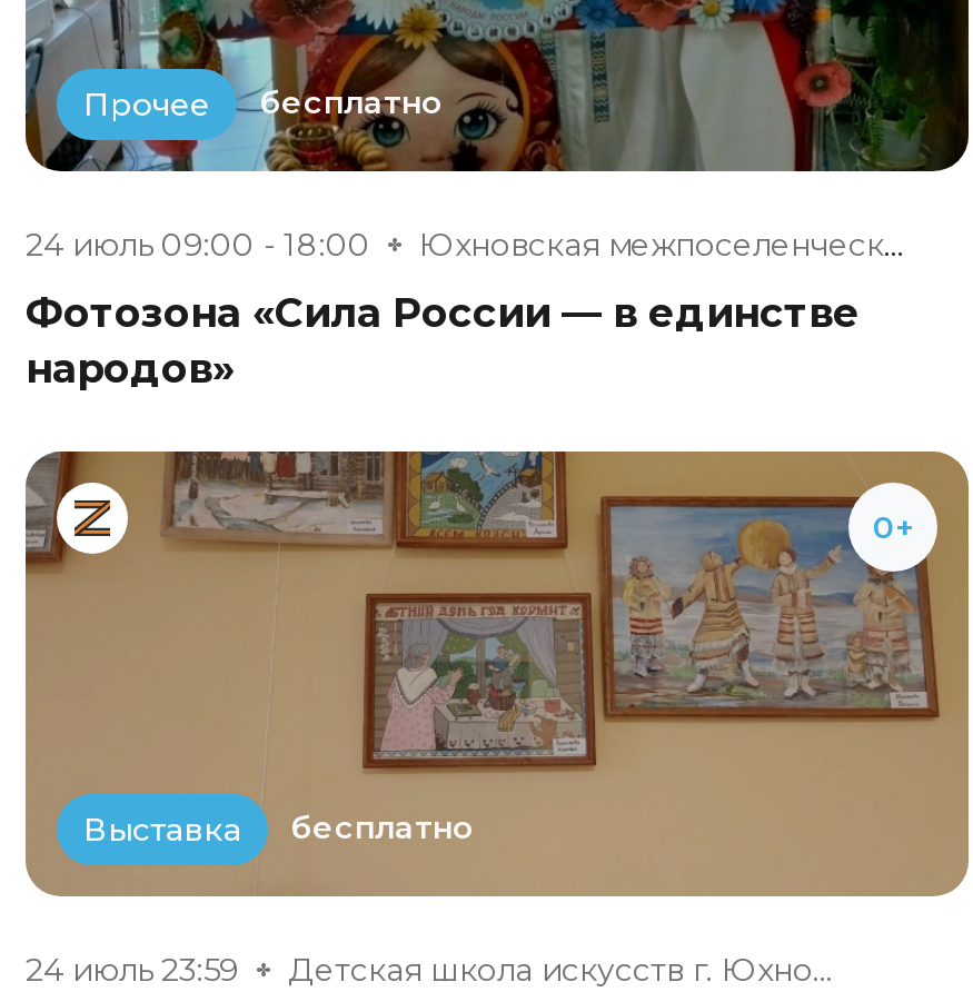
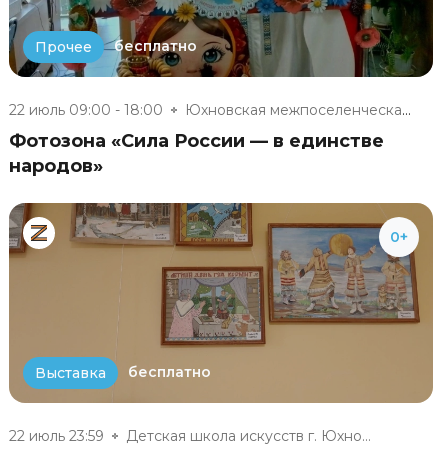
- 24 июль 09:00 - 18:00
+ 22 июль 09:00 - 18:00

- 24 июль 23:59 Детская школа искусств г. Юхно...
+ 22 июль 23:59 Детская школа искусств г. Юхно...
